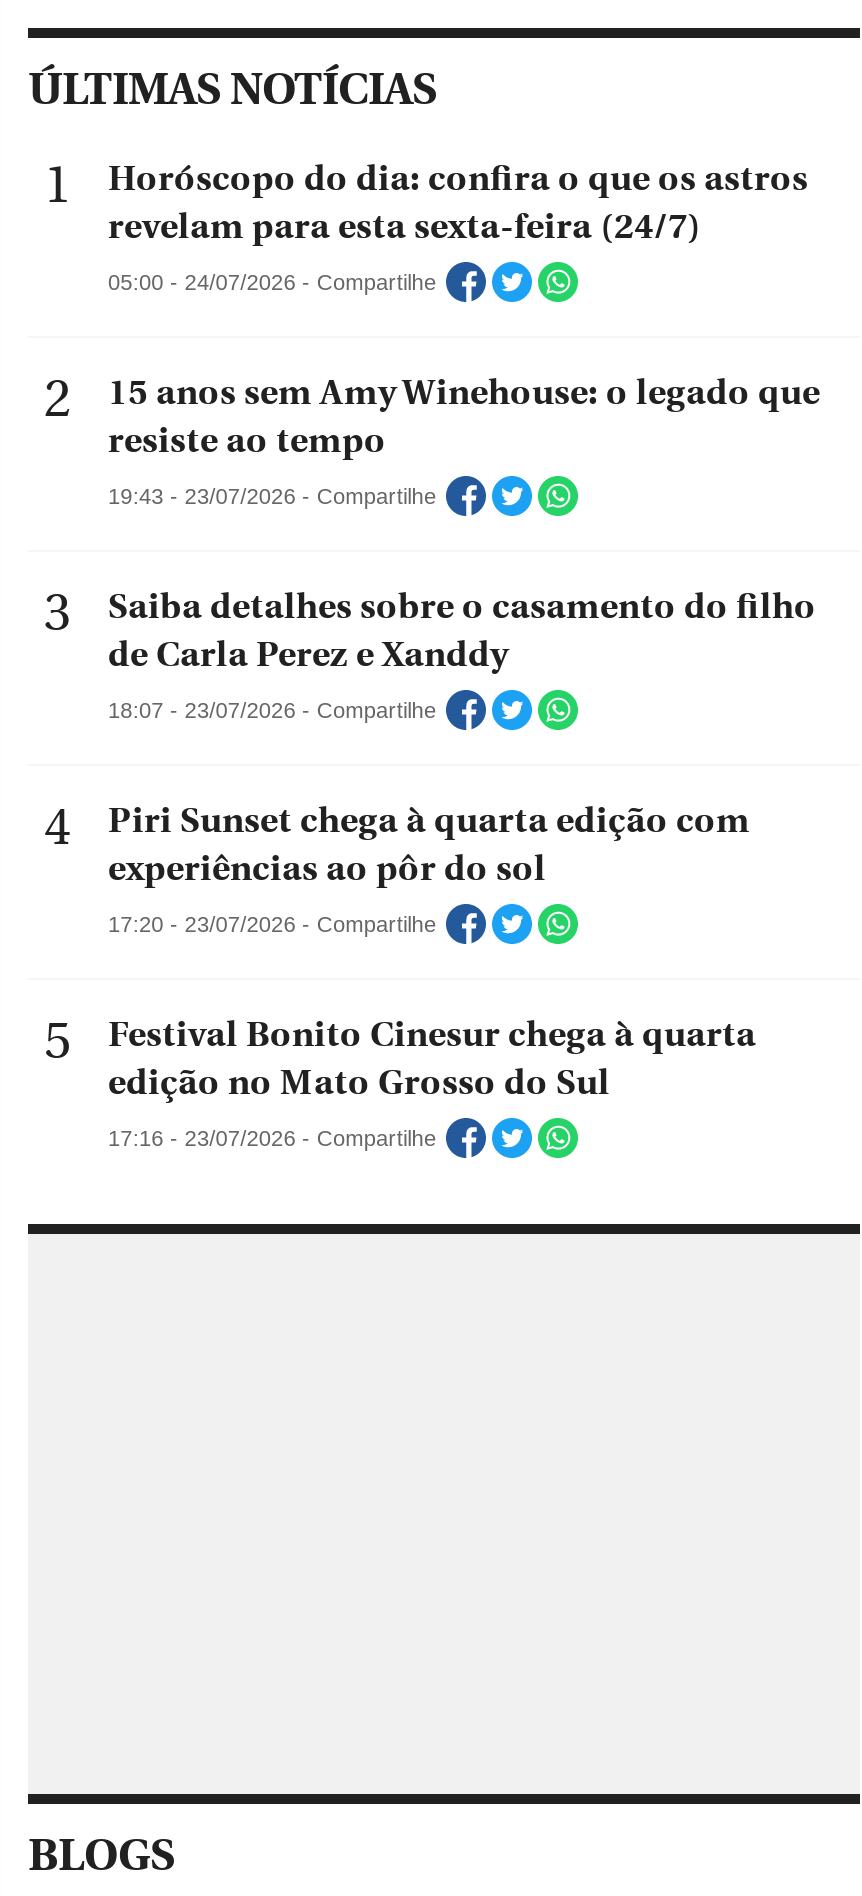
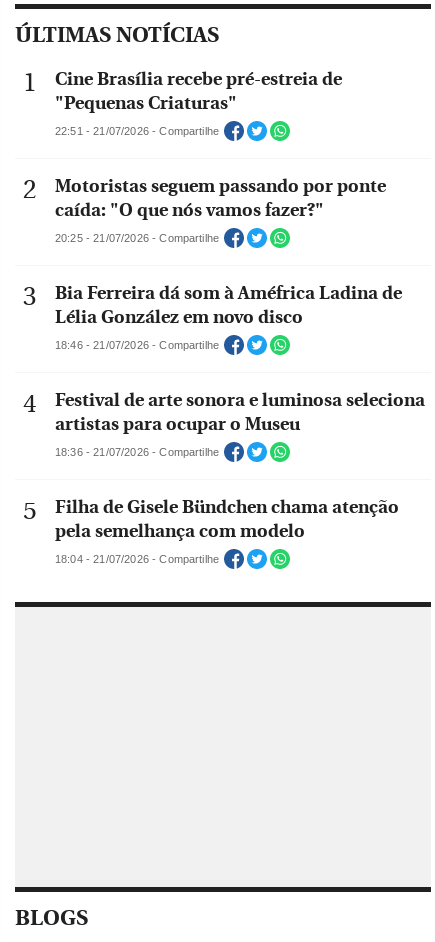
- Horóscopo do dia: confira o que os astros
- revelam para esta sexta-feira (24/7)
+ Cine Brasília recebe pré-estreia de
+ "Pequenas Criaturas"

- 05:00 - 24/07/2026 - Compartilhe
+ 22:51 - 21/07/2026 - Compartilhe

- 15 anos sem Amy Winehouse: o legado que
- resiste ao tempo
+ Motoristas seguem passando por ponte
+ caída: "O que nós vamos fazer?"

- 19:43 - 23/07/2026 - Compartilhe
+ 20:25 - 21/07/2026 - Compartilhe

- Saiba detalhes sobre o casamento do filho
- de Carla Perez e Xanddy
+ Bia Ferreira dá som à Améfrica Ladina de
+ Lélia González em novo disco

- 18:07 - 23/07/2026 - Compartilhe
+ 18:46 - 21/07/2026 - Compartilhe

- Piri Sunset chega à quarta edição com
- experiências ao pôr do sol
+ Festival de arte sonora e luminosa seleciona
+ artistas para ocupar o Museu

- 17:20 - 23/07/2026 - Compartilhe
+ 18:36 - 21/07/2026 - Compartilhe

- Festival Bonito Cinesur chega à quarta
- edição no Mato Grosso do Sul
+ Filha de Gisele Bündchen chama atenção
+ pela semelhança com modelo

- 17:16 - 23/07/2026 - Compartilhe
+ 18:04 - 21/07/2026 - Compartilhe
